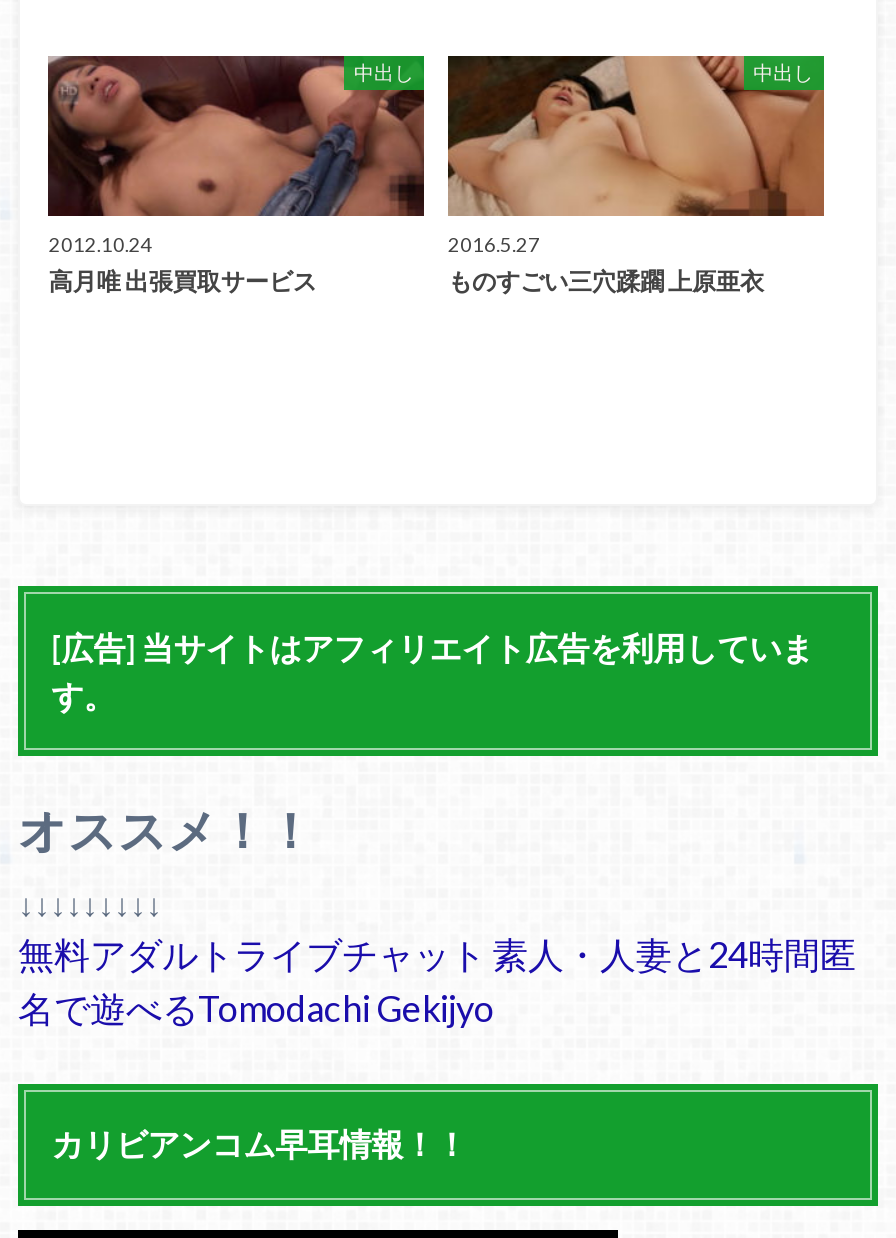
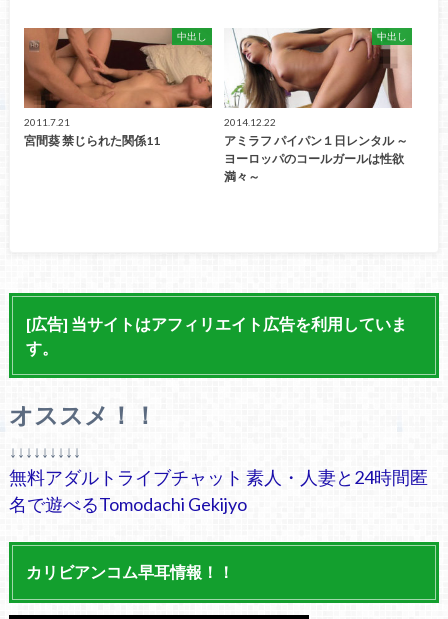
- [image]
- 2012.10.24
- 高月唯 出張買取サービス
+ [image]
+ 2011.7.21
+ 宮間葵 禁じられた関係11

- [image]
- 2016.5.27
- ものすごい三穴蹂躙 上原亜衣
+ [image]
+ 2014.12.22
+ アミラフ パイパン１日レンタル ～
+ ヨーロッパのコールガールは性欲
+ 満々～
